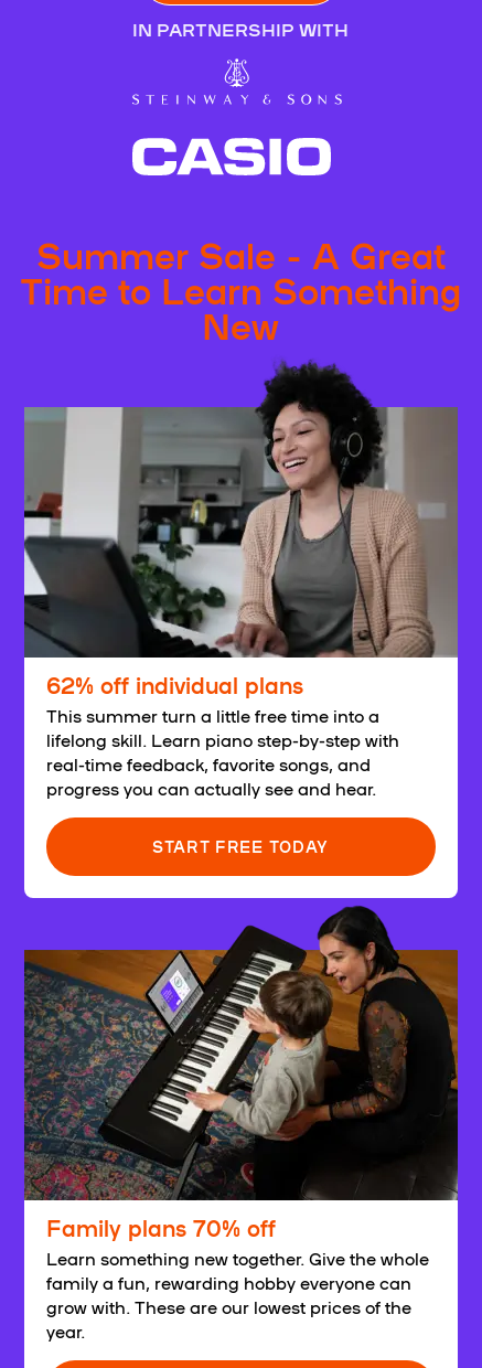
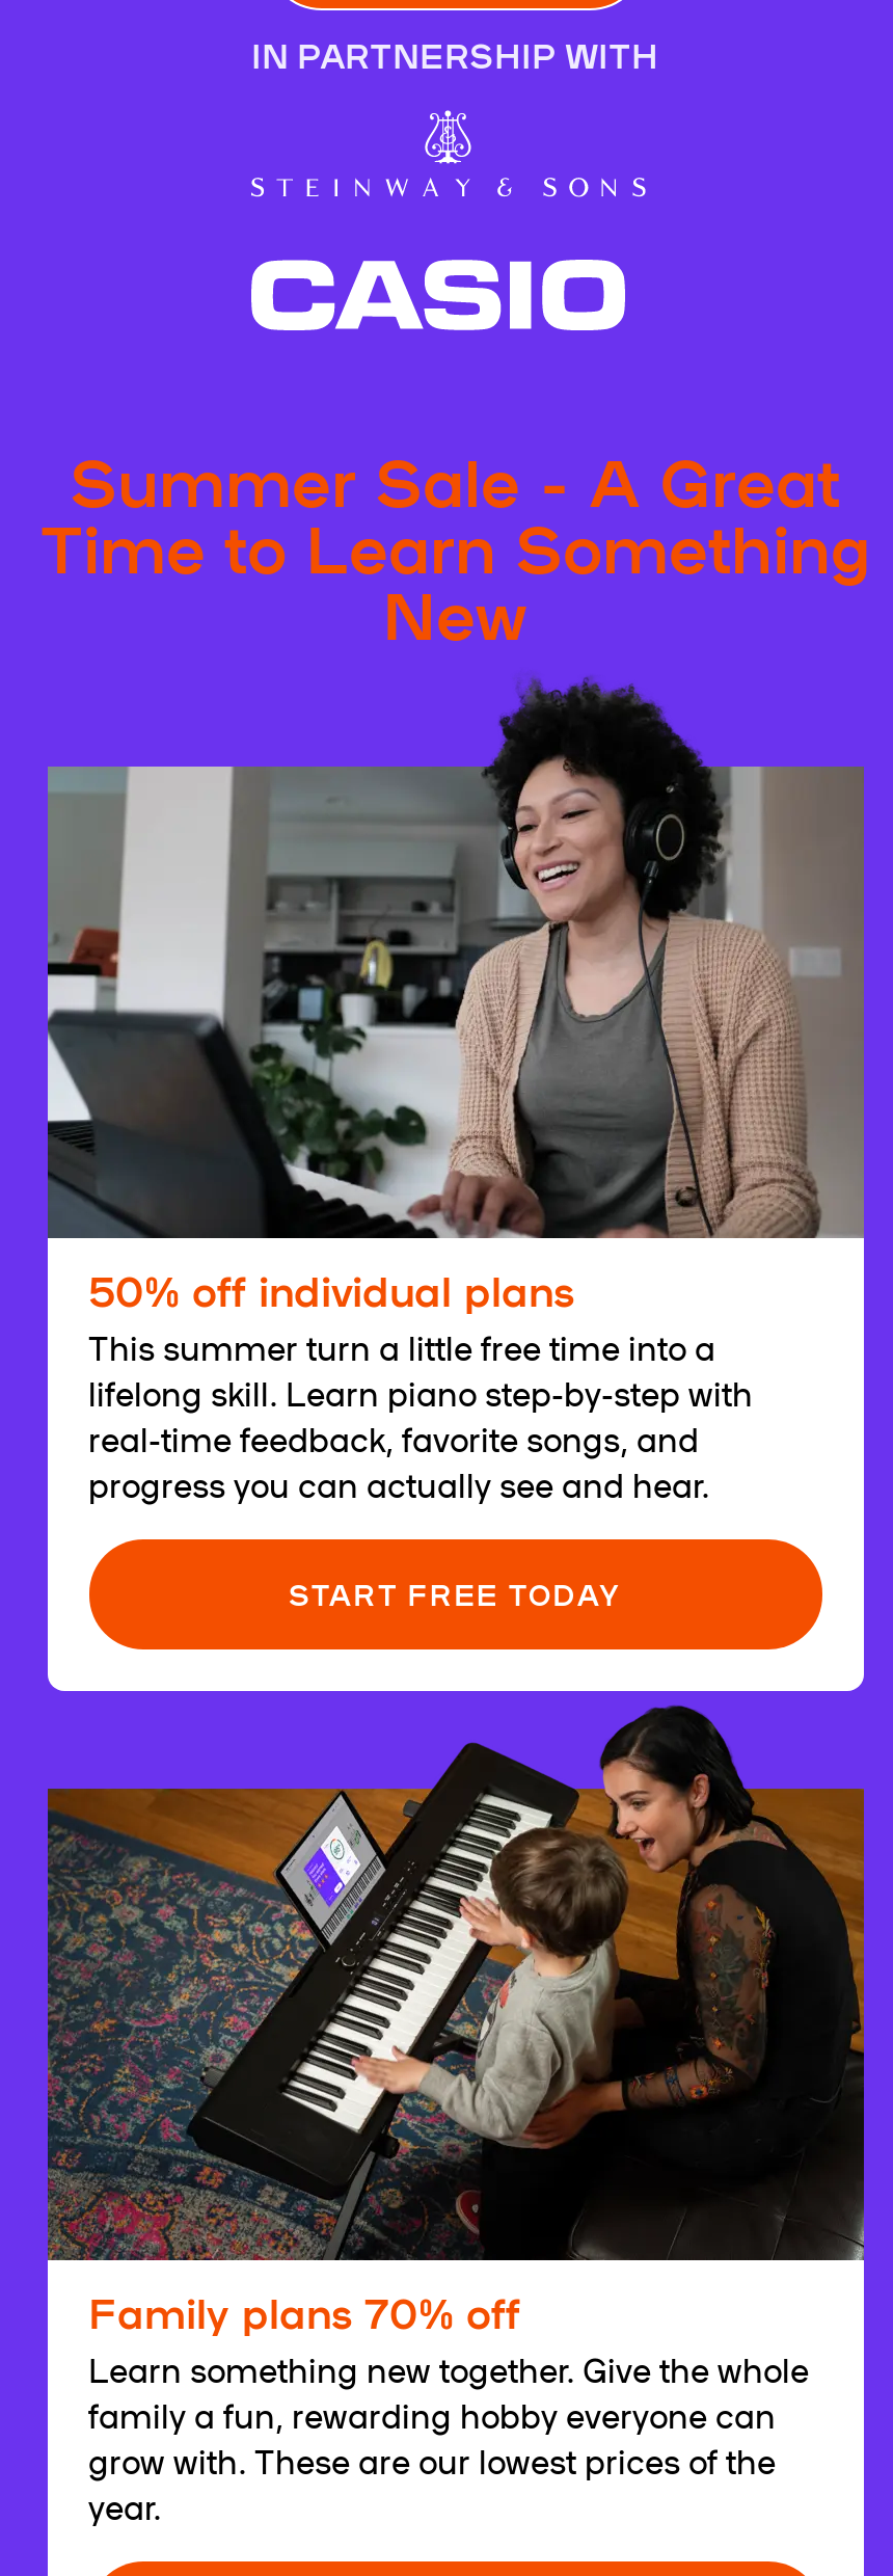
- 62% off individual plans
+ 50% off individual plans
